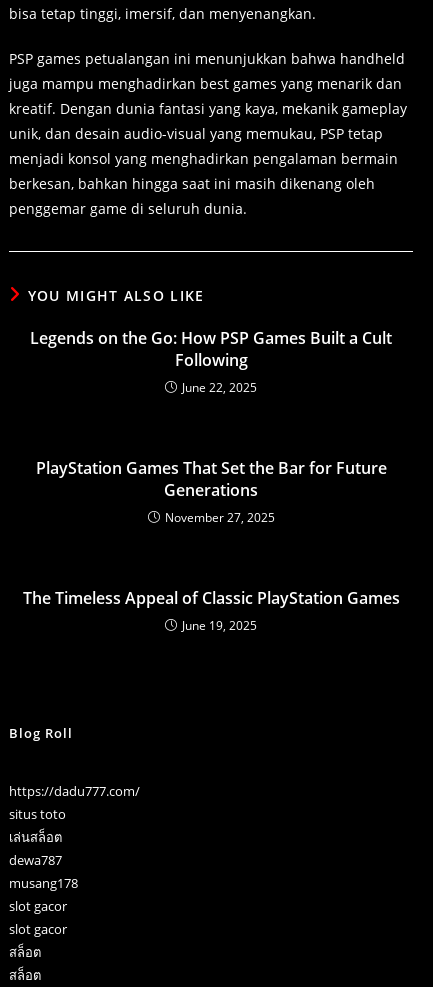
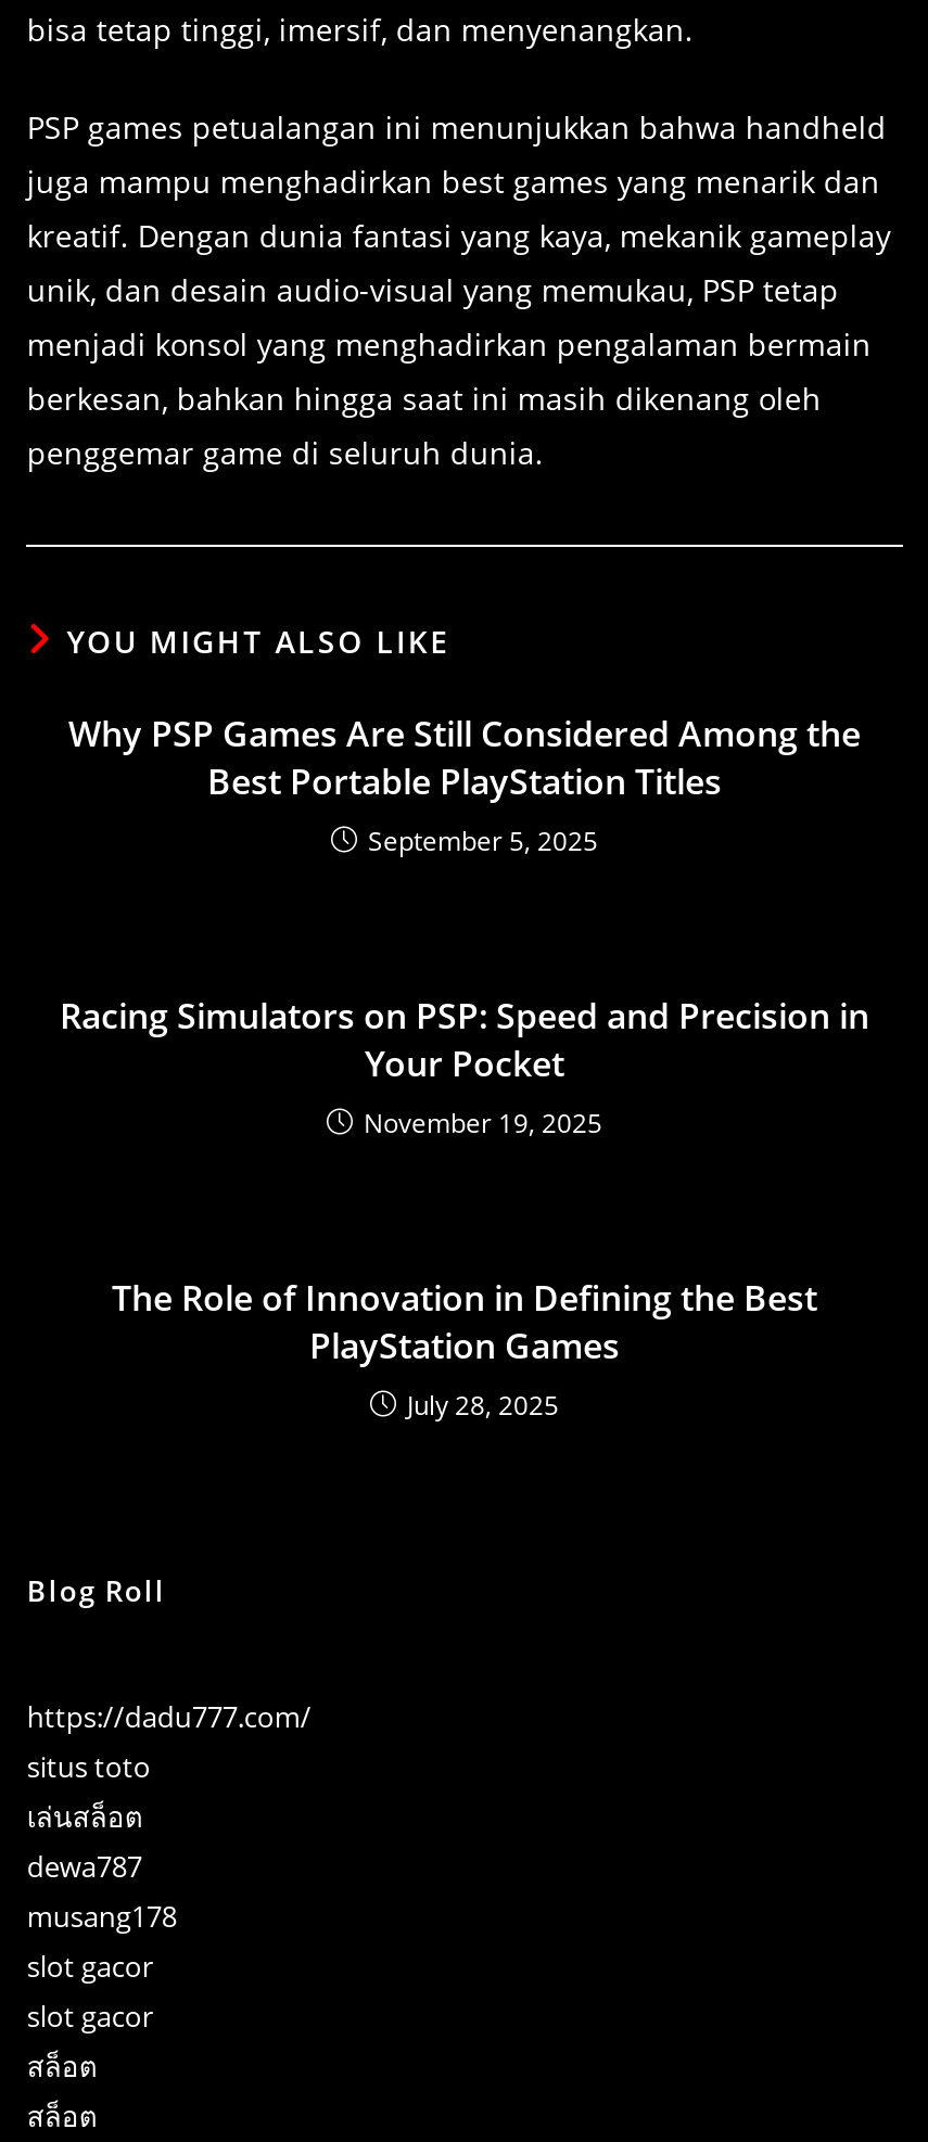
- Legends on the Go: How PSP Games Built a Cult
- Following
- June 22, 2025
+ Why PSP Games Are Still Considered Among the
+ Best Portable PlayStation Titles
+ September 5, 2025

- PlayStation Games That Set the Bar for Future
- Generations
- November 27, 2025
+ Racing Simulators on PSP: Speed and Precision in
+ Your Pocket
+ November 19, 2025

- The Timeless Appeal of Classic PlayStation Games
- June 19, 2025
+ The Role of Innovation in Defining the Best
+ PlayStation Games
+ July 28, 2025
